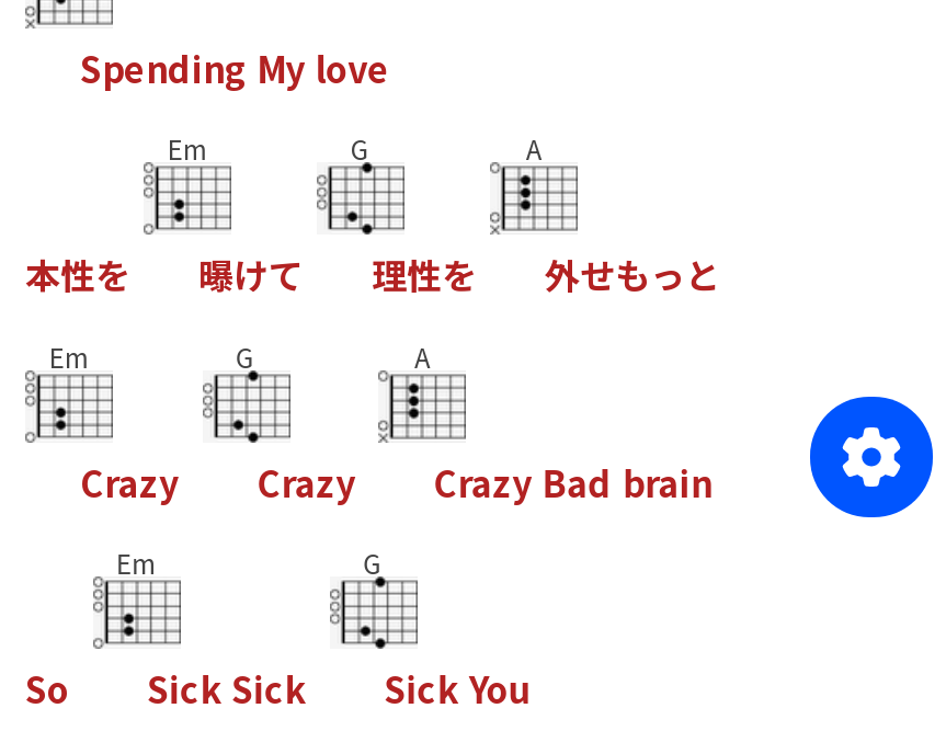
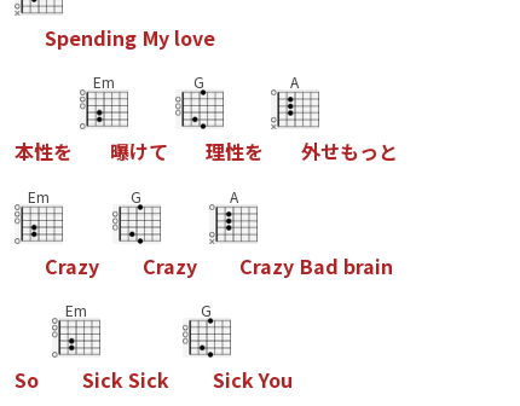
- [image]
